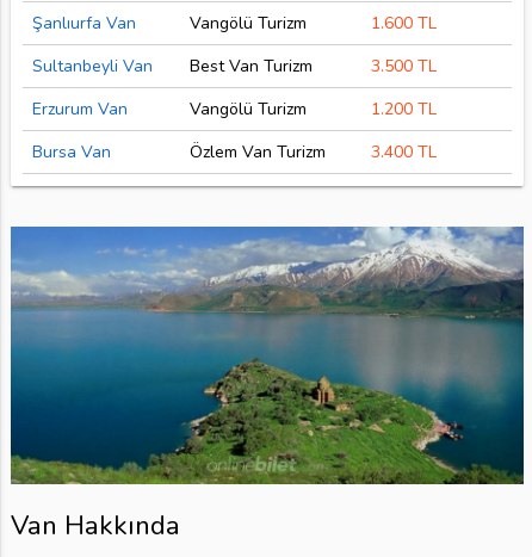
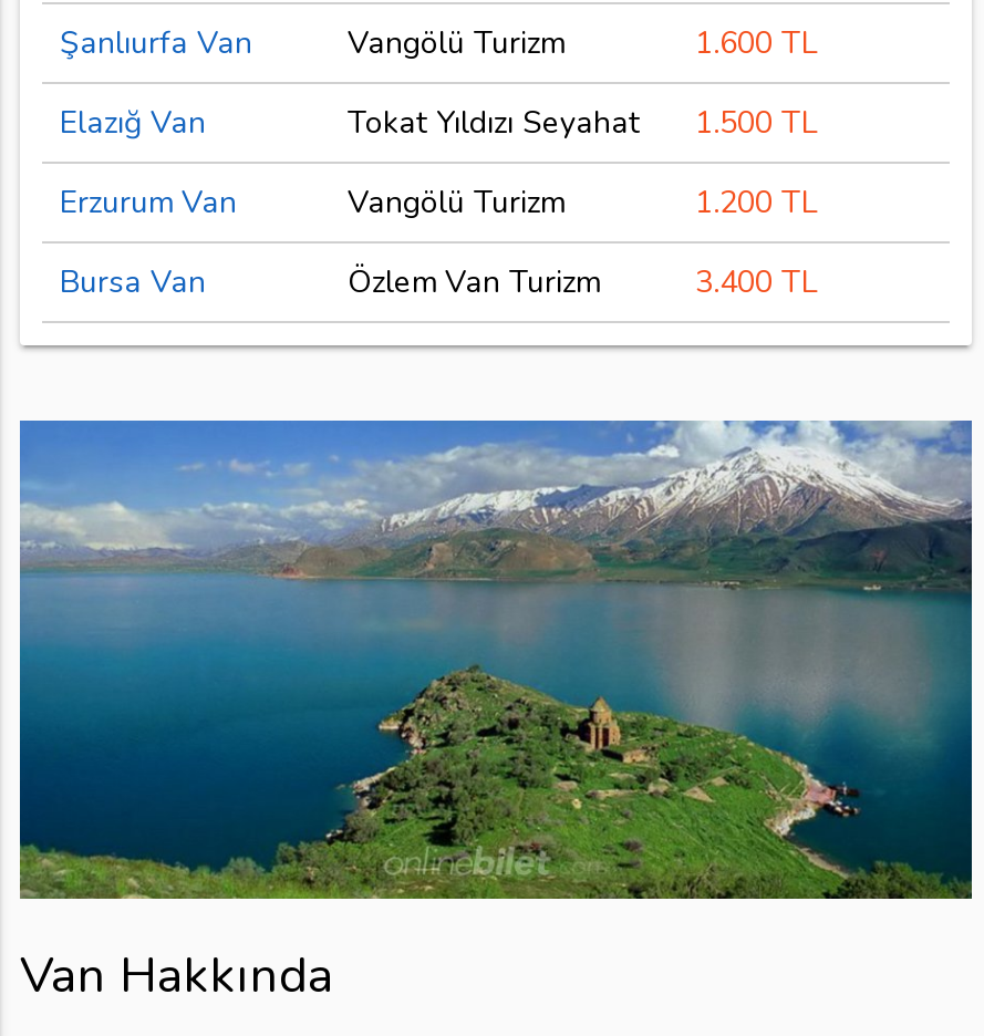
- Sultanbeyli Van
- Best Van Turizm
- 3.500 TL
+ Elazığ Van
+ Tokat Yıldızı Seyahat
+ 1.500 TL
